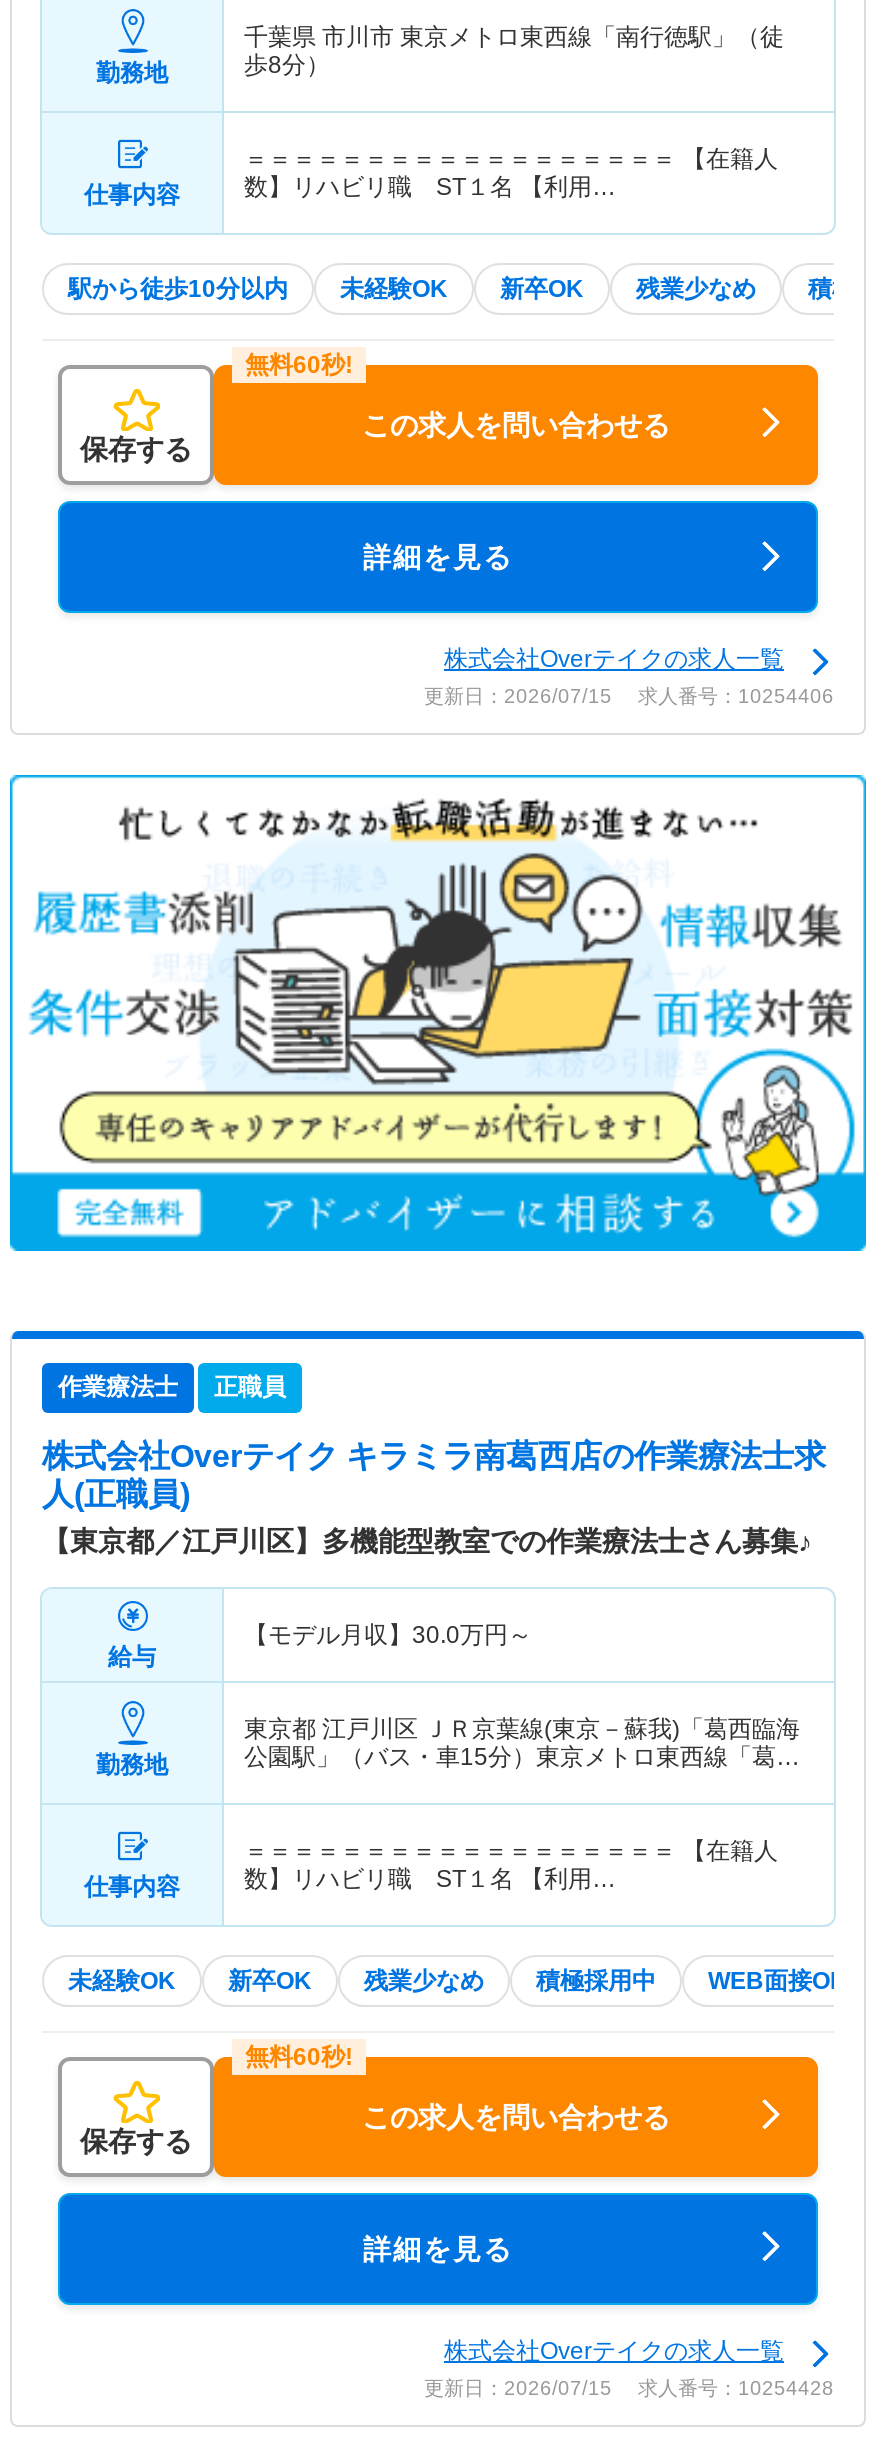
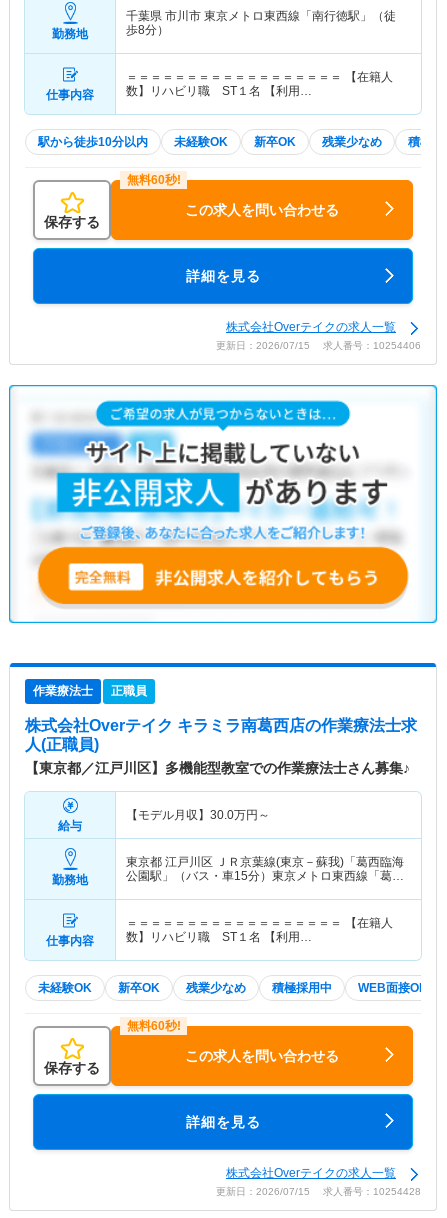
- [image]
+ [image]
